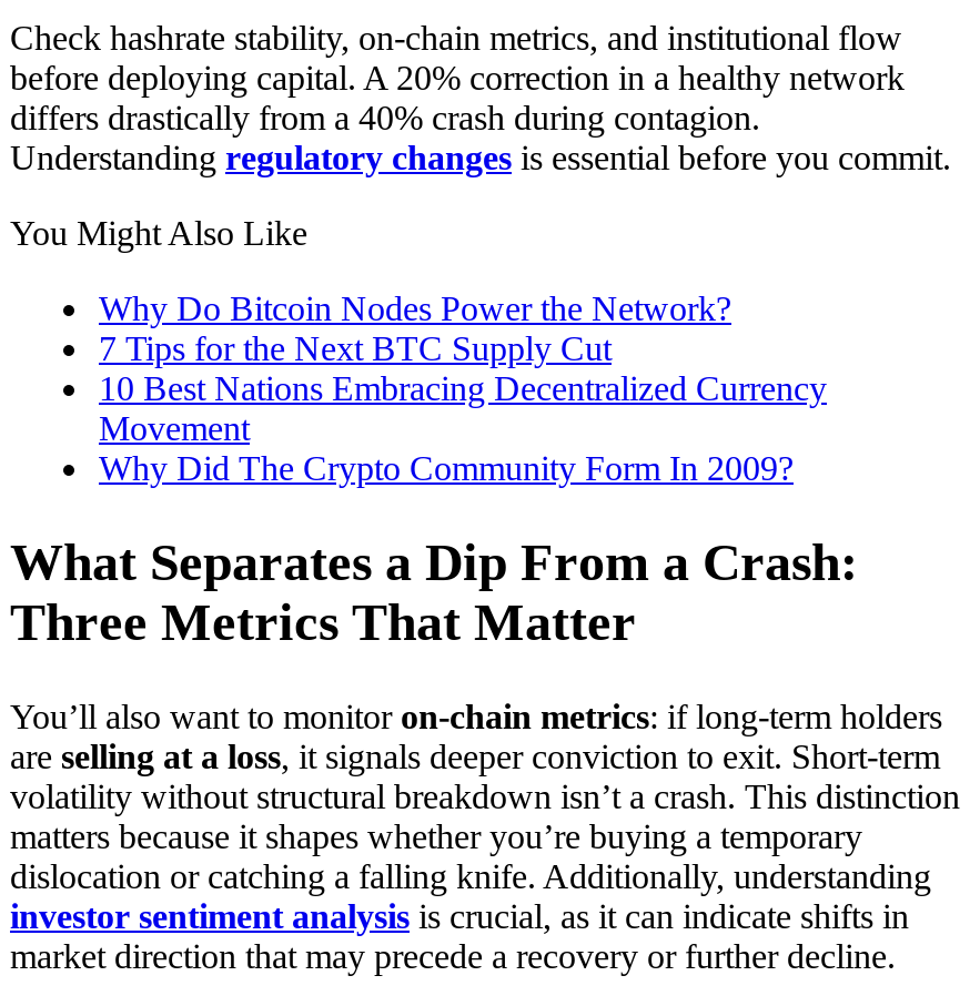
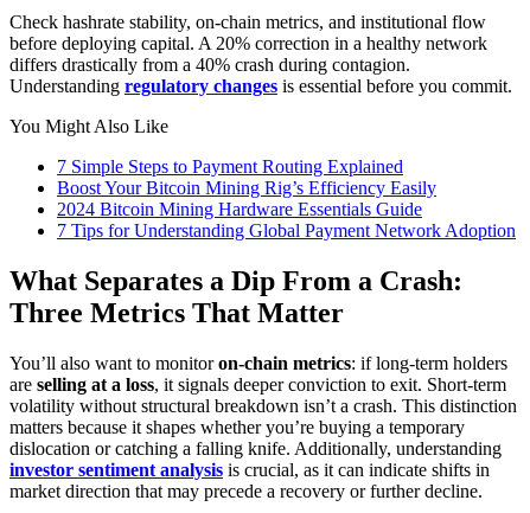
- Why Do Bitcoin Nodes Power the Network?
- 7 Tips for the Next BTC Supply Cut
- 10 Best Nations Embracing Decentralized Currency
- Movement
- Why Did The Crypto Community Form In 2009?
+ 7 Simple Steps to Payment Routing Explained
+ Boost Your Bitcoin Mining Rig’s Efficiency Easily
+ 2024 Bitcoin Mining Hardware Essentials Guide
+ 7 Tips for Understanding Global Payment Network Adoption
